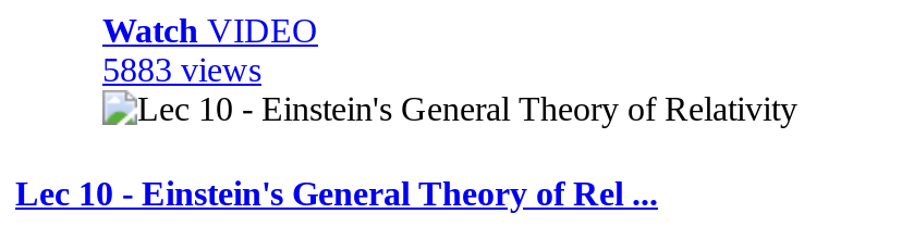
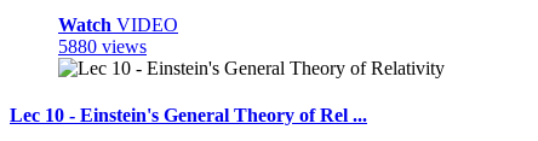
- 5883 views
+ 5880 views
